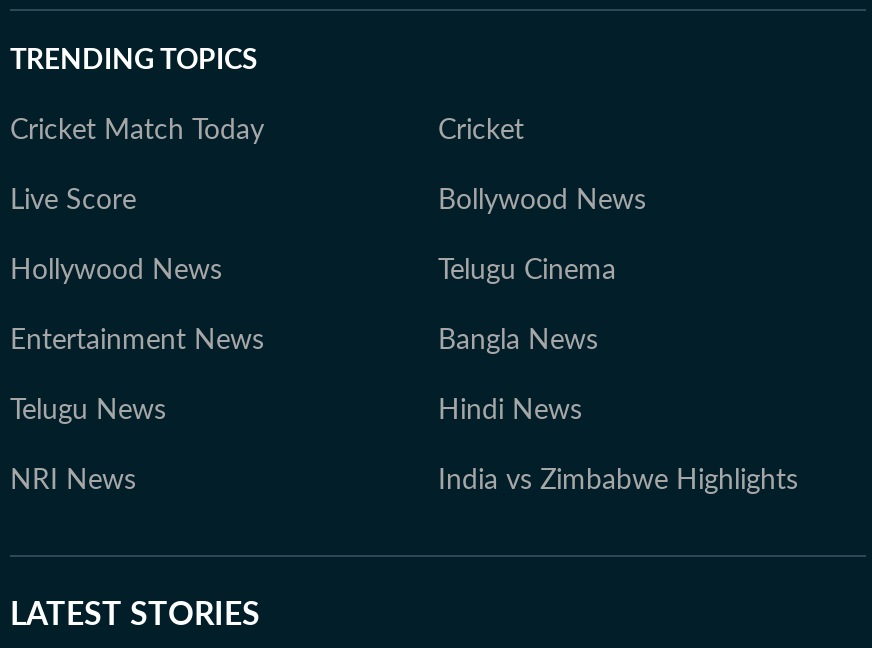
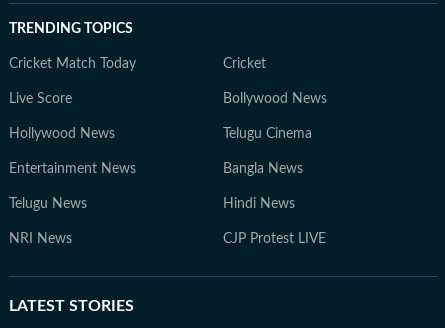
- India vs Zimbabwe Highlights
+ CJP Protest LIVE
